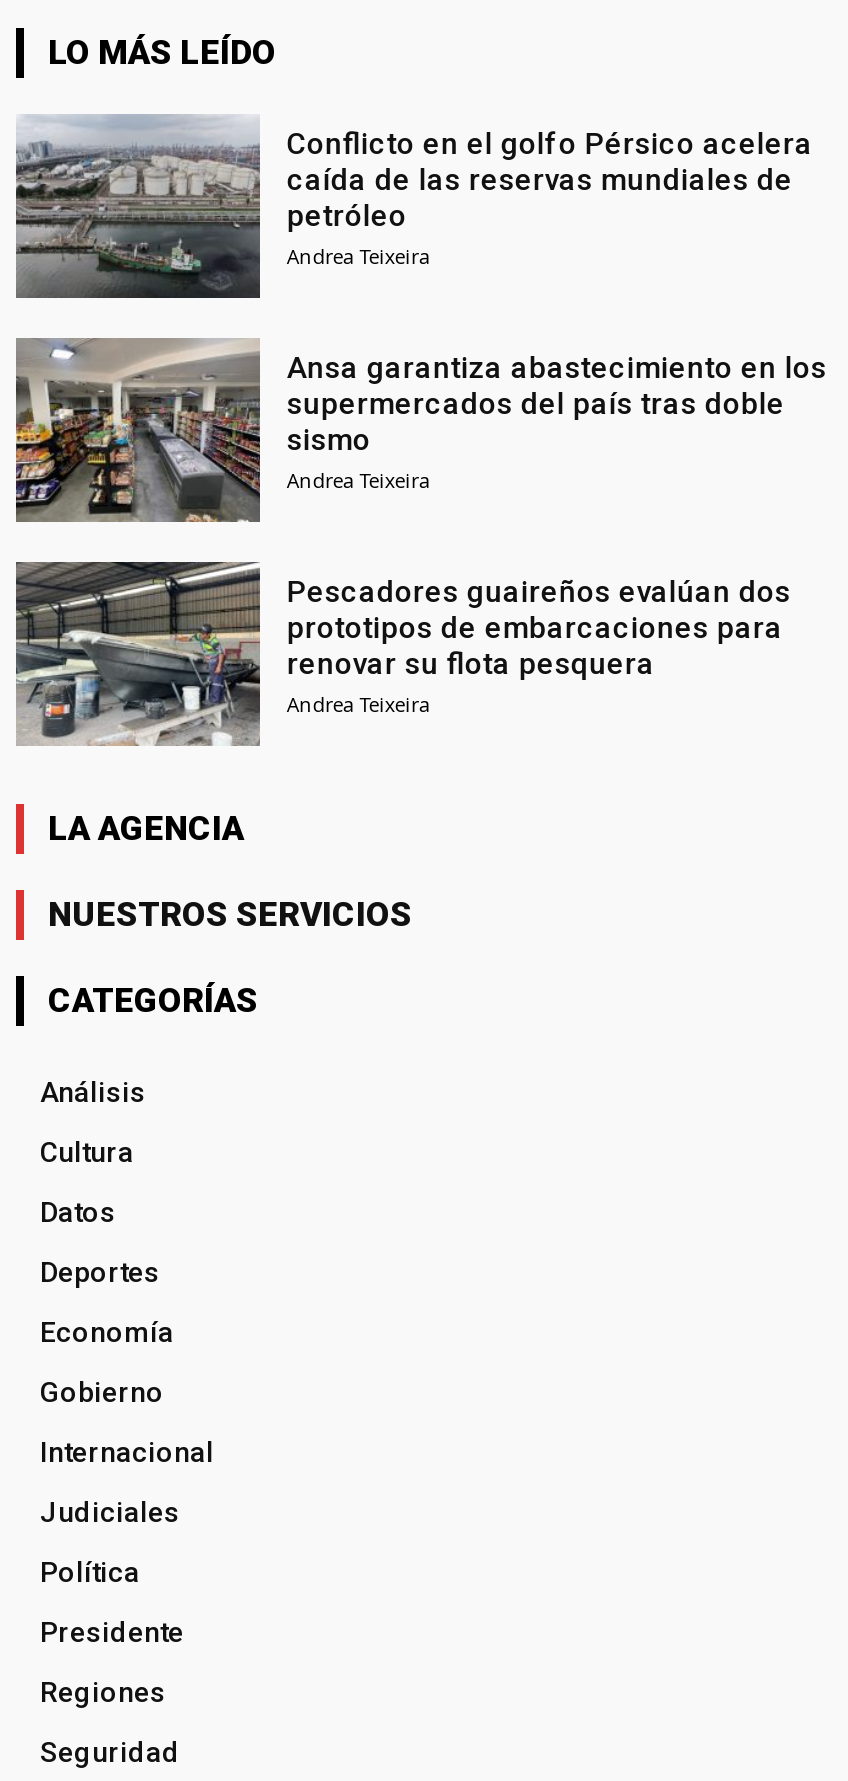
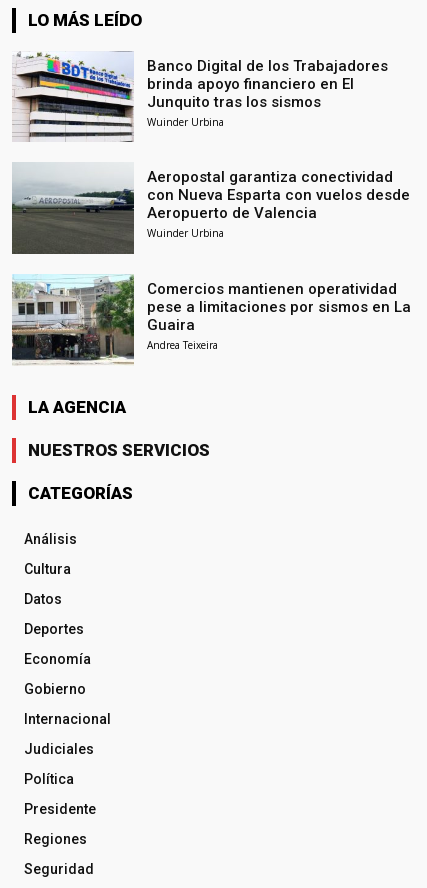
- [image]
- Conflicto en el golfo Pérsico acelera
- caída de las reservas mundiales de
- petróleo
- Andrea Teixeira
+ [image]
+ Banco Digital de los Trabajadores
+ brinda apoyo financiero en El
+ Junquito tras los sismos
+ Wuinder Urbina

- [image]
- Ansa garantiza abastecimiento en los
- supermercados del país tras doble
- sismo
- Andrea Teixeira
+ [image]
+ Aeropostal garantiza conectividad
+ con Nueva Esparta con vuelos desde
+ Aeropuerto de Valencia
+ Wuinder Urbina

- [image]
- Pescadores guaireños evalúan dos
- prototipos de embarcaciones para
- renovar su flota pesquera
+ [image]
+ Comercios mantienen operatividad
+ pese a limitaciones por sismos en La
+ Guaira
